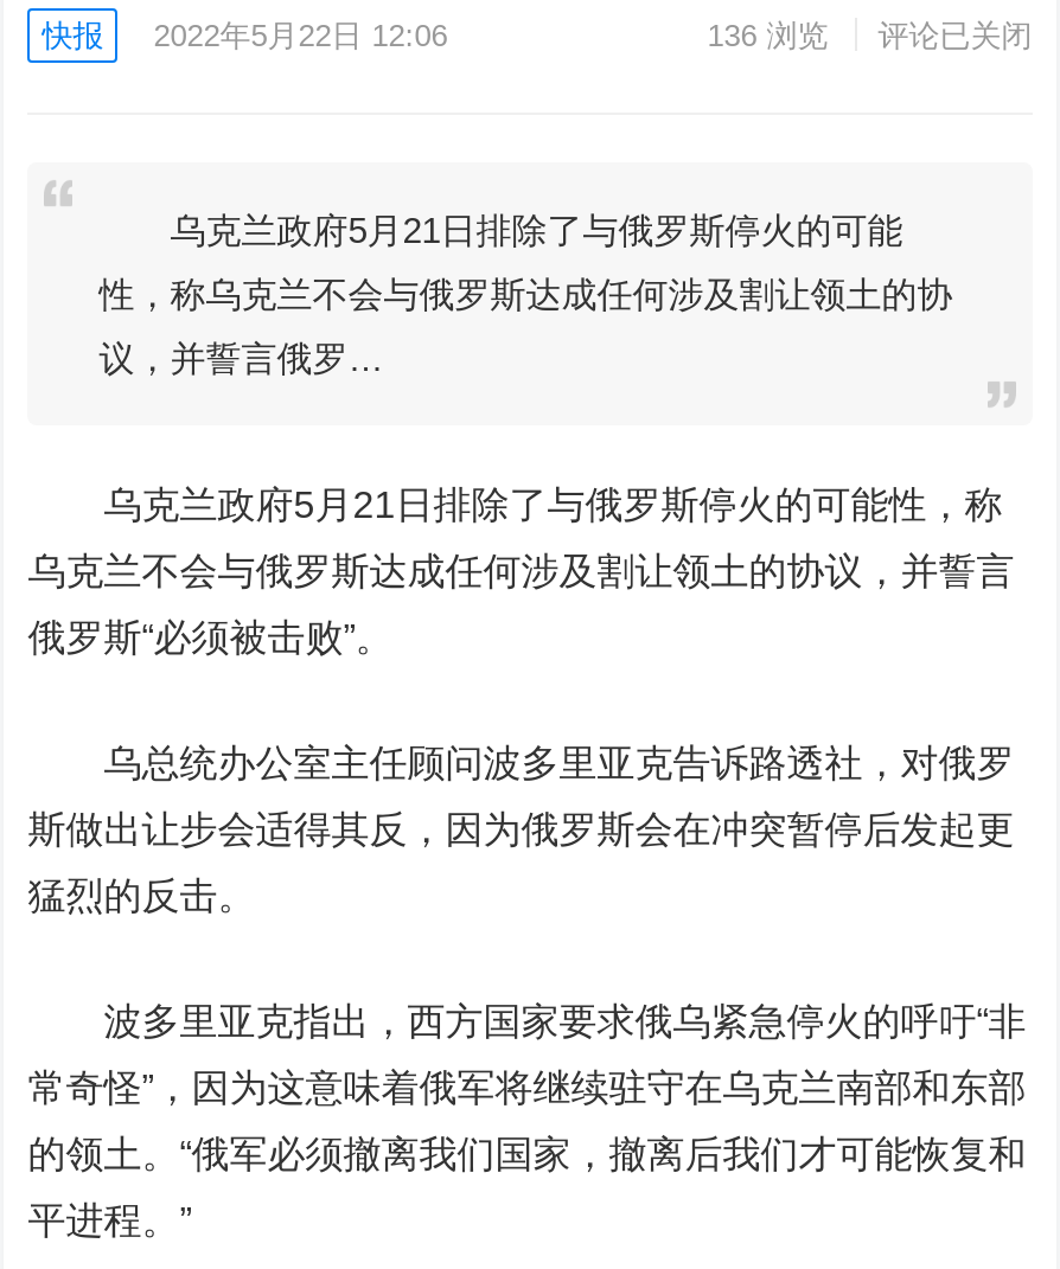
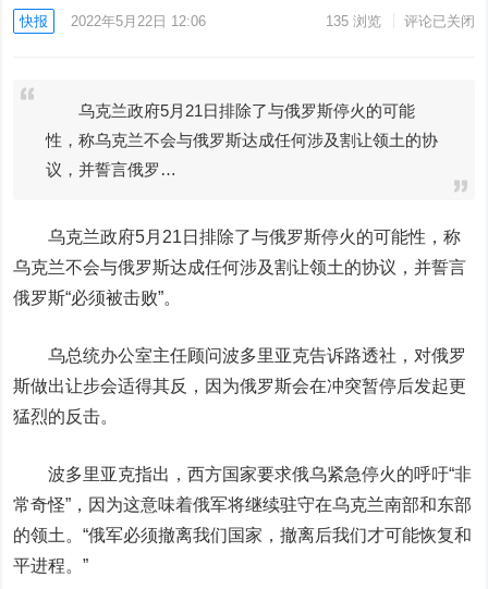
- 136浏览 评论已关闭
+ 135浏览 评论已关闭
